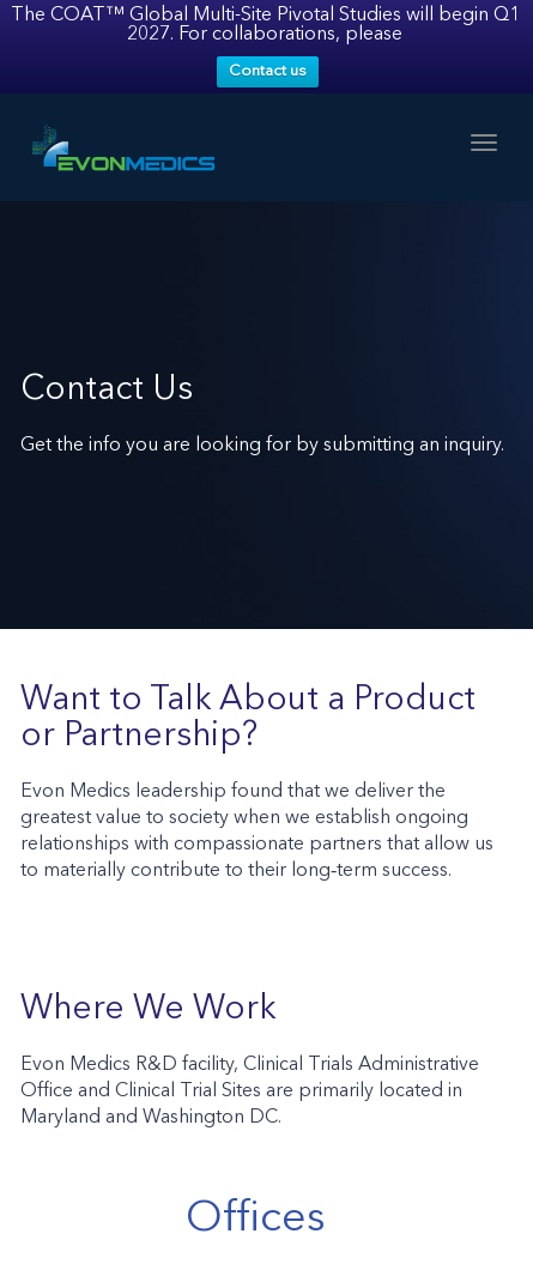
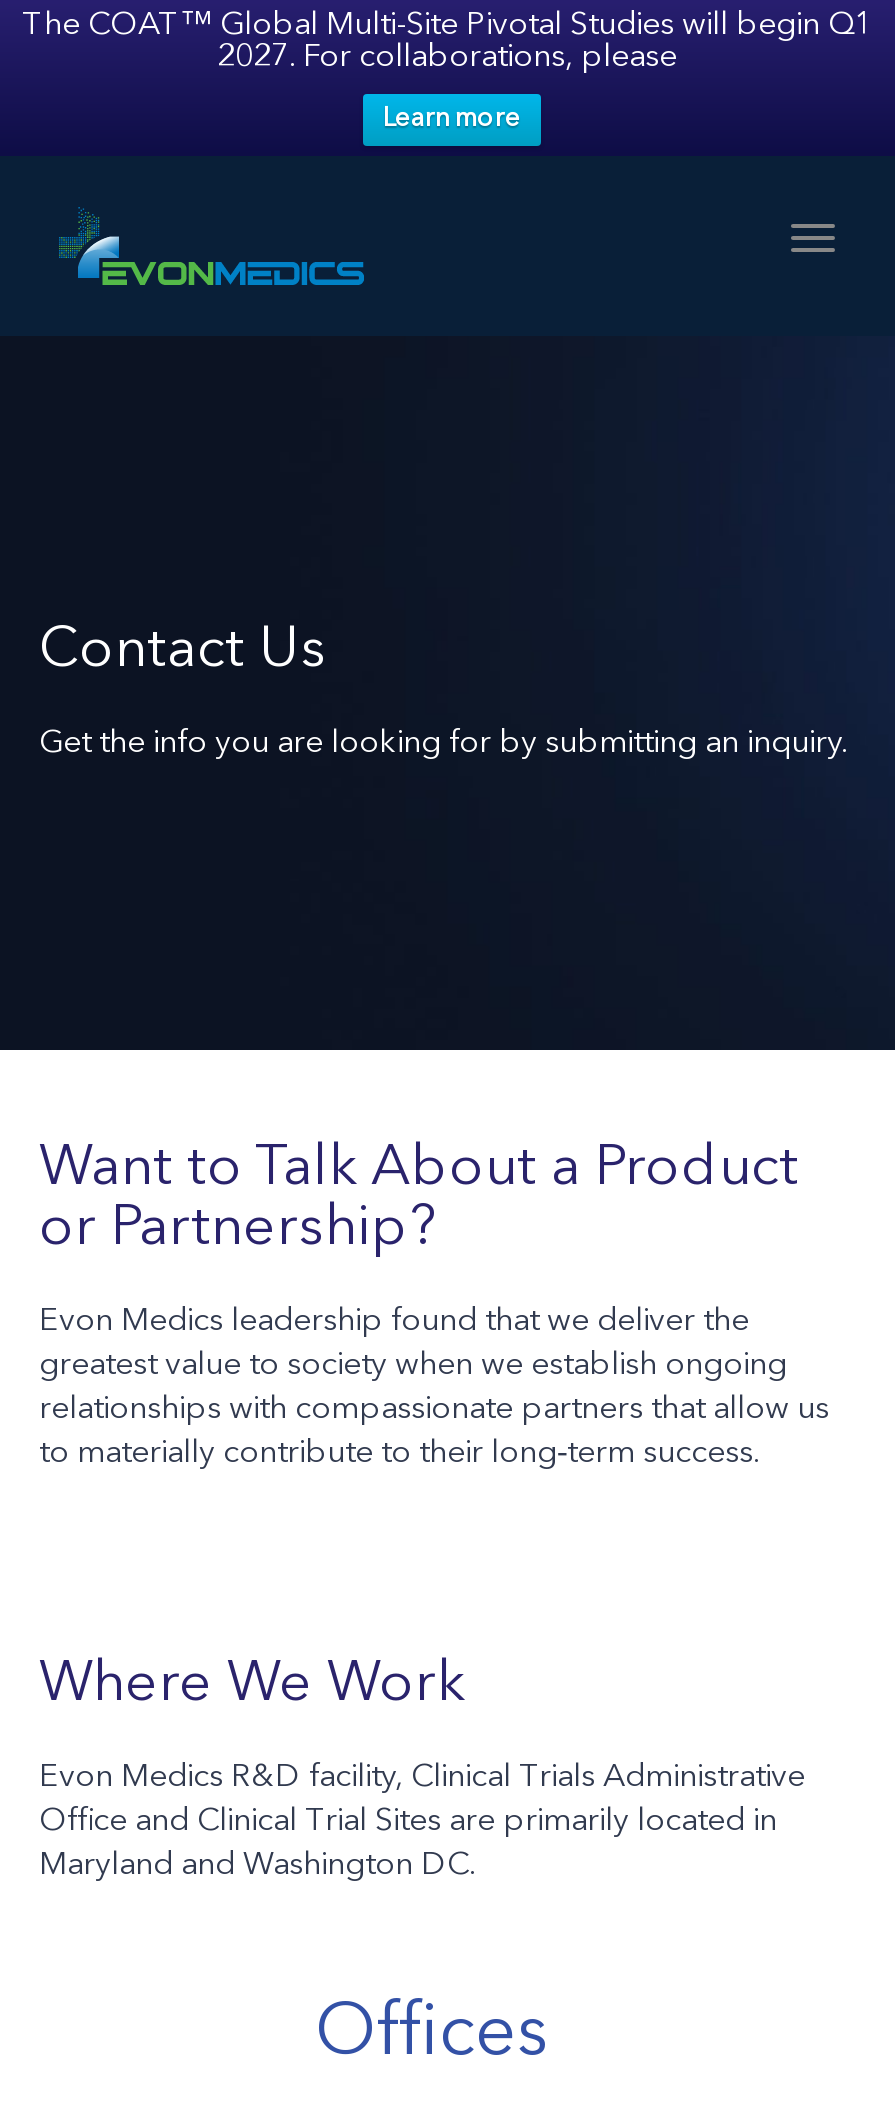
- Contact us
+ Learn more
